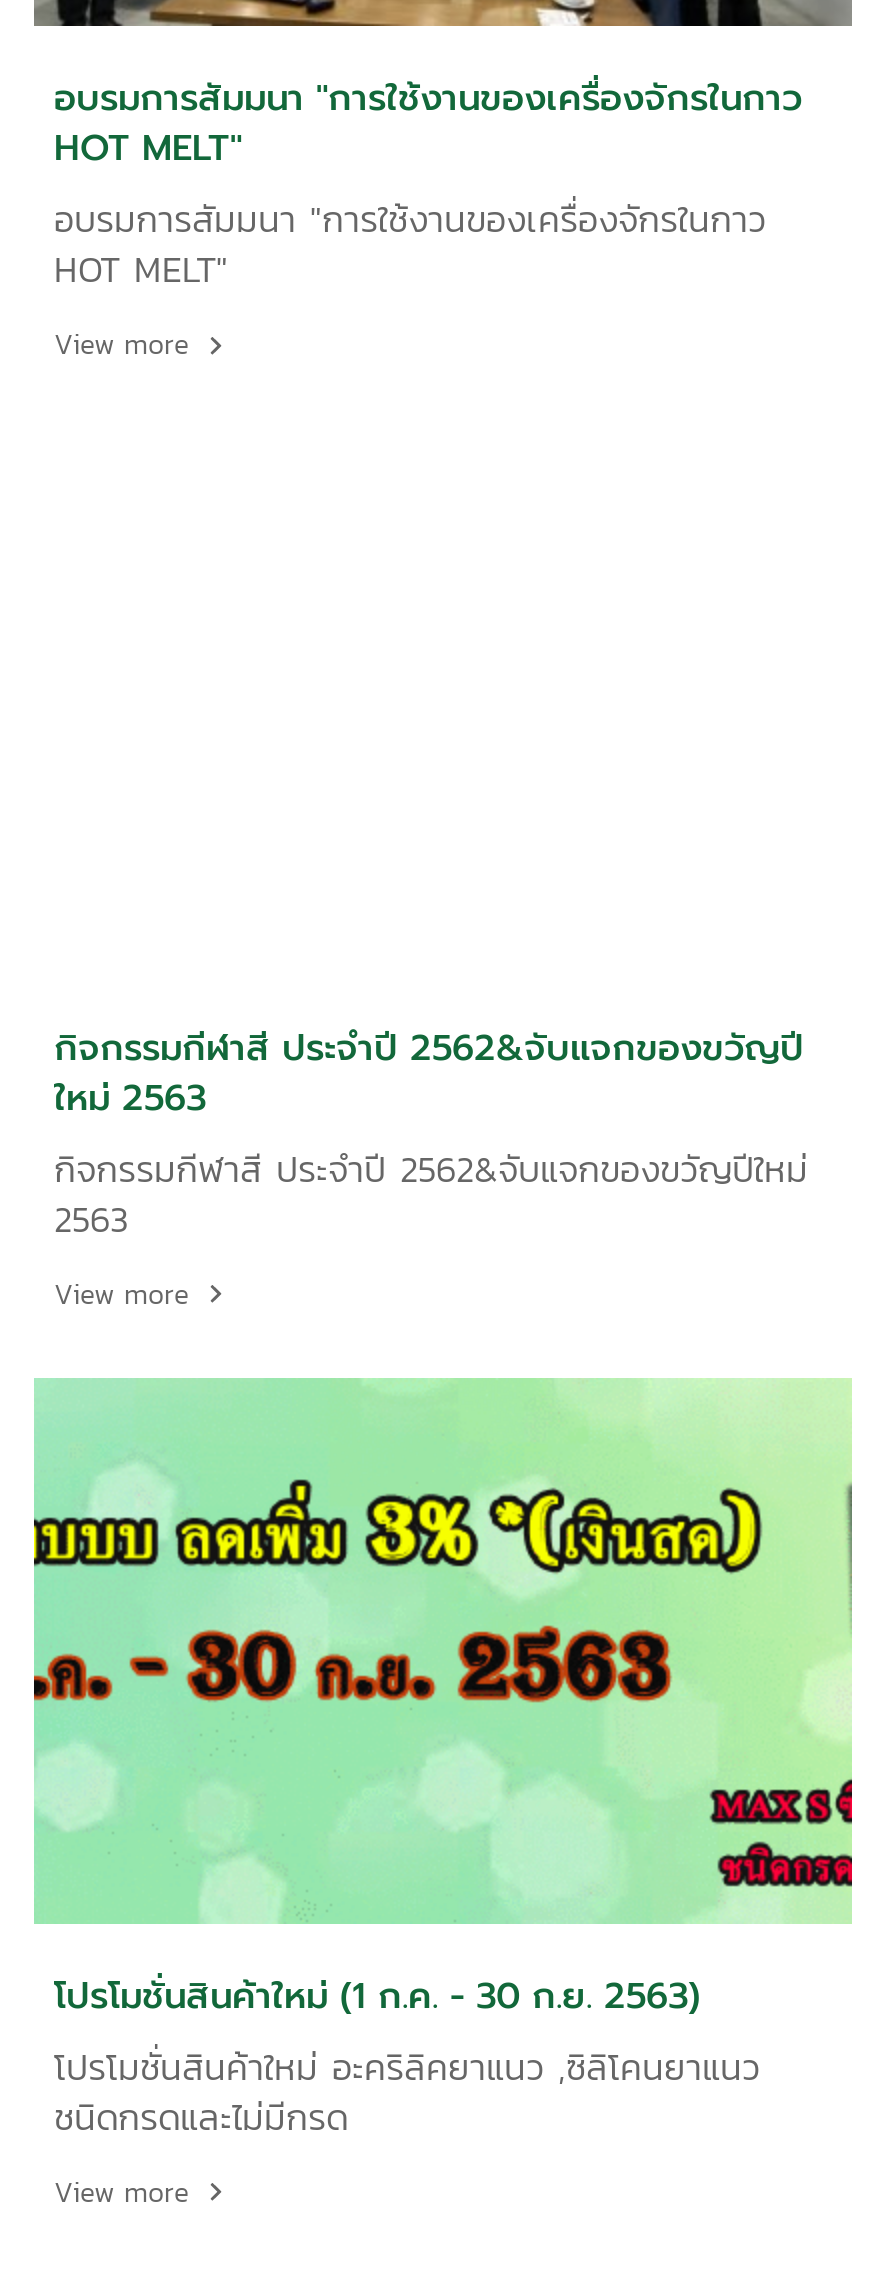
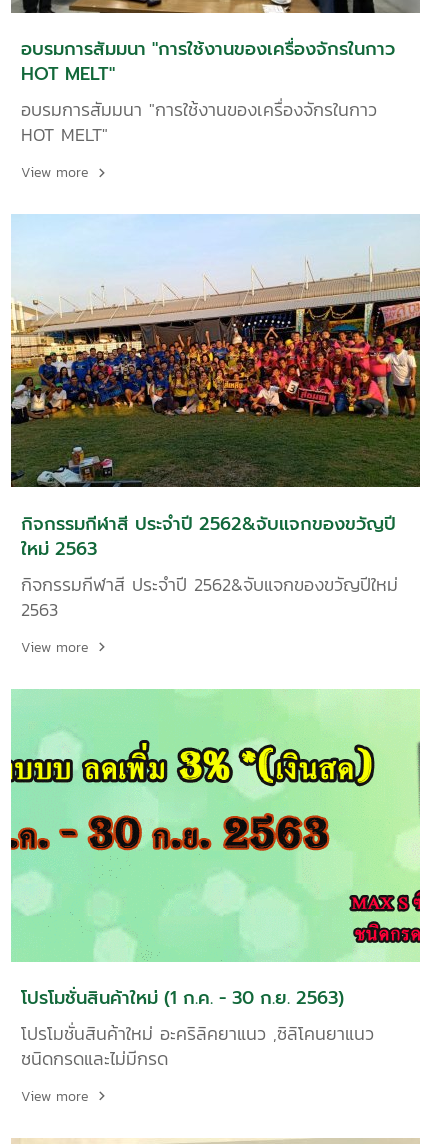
+ [image]
